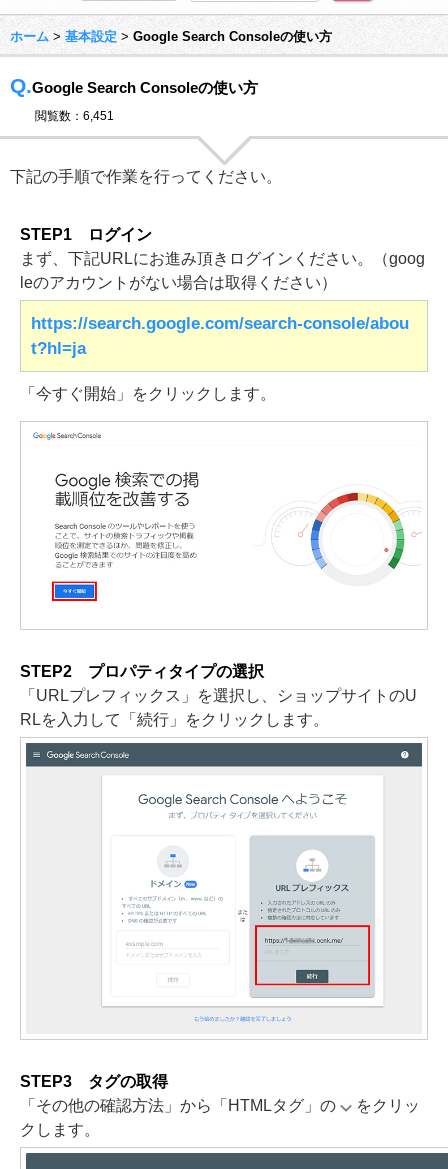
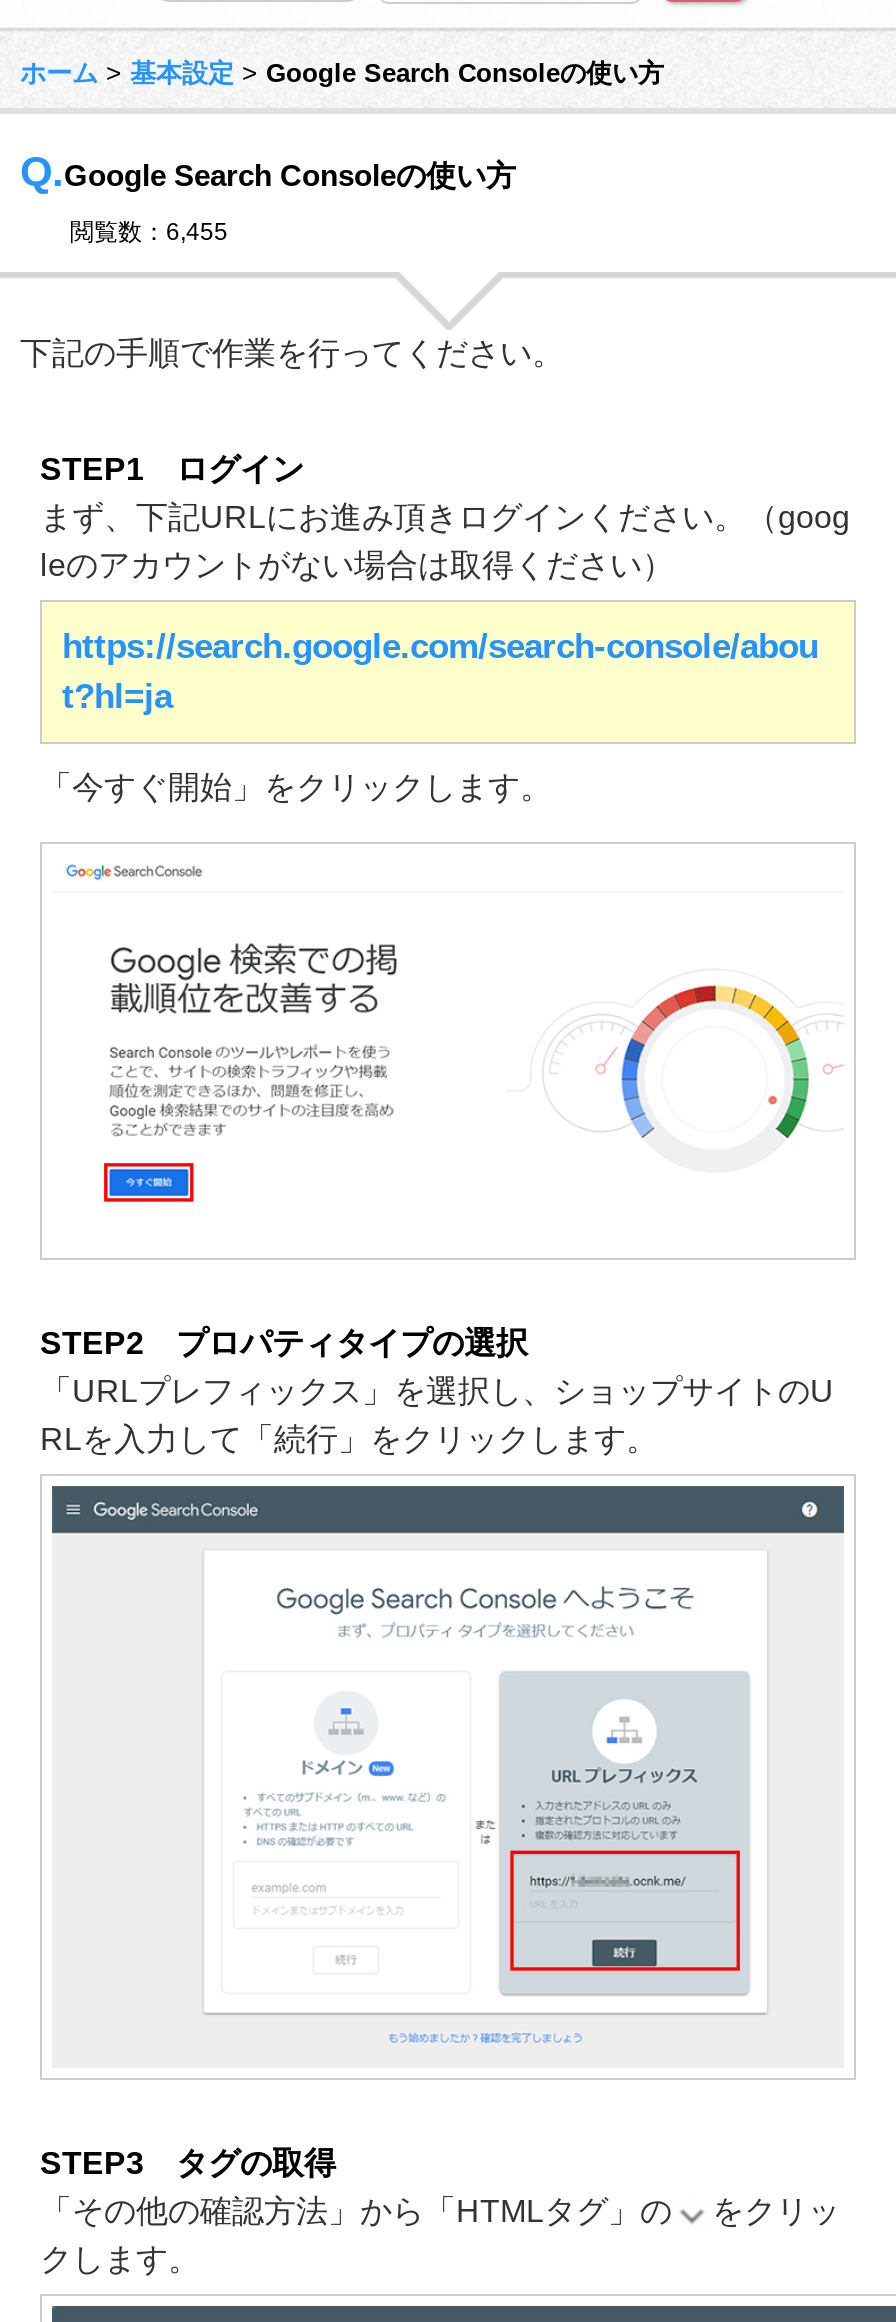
- 閲覧数：6,451
+ 閲覧数：6,455
